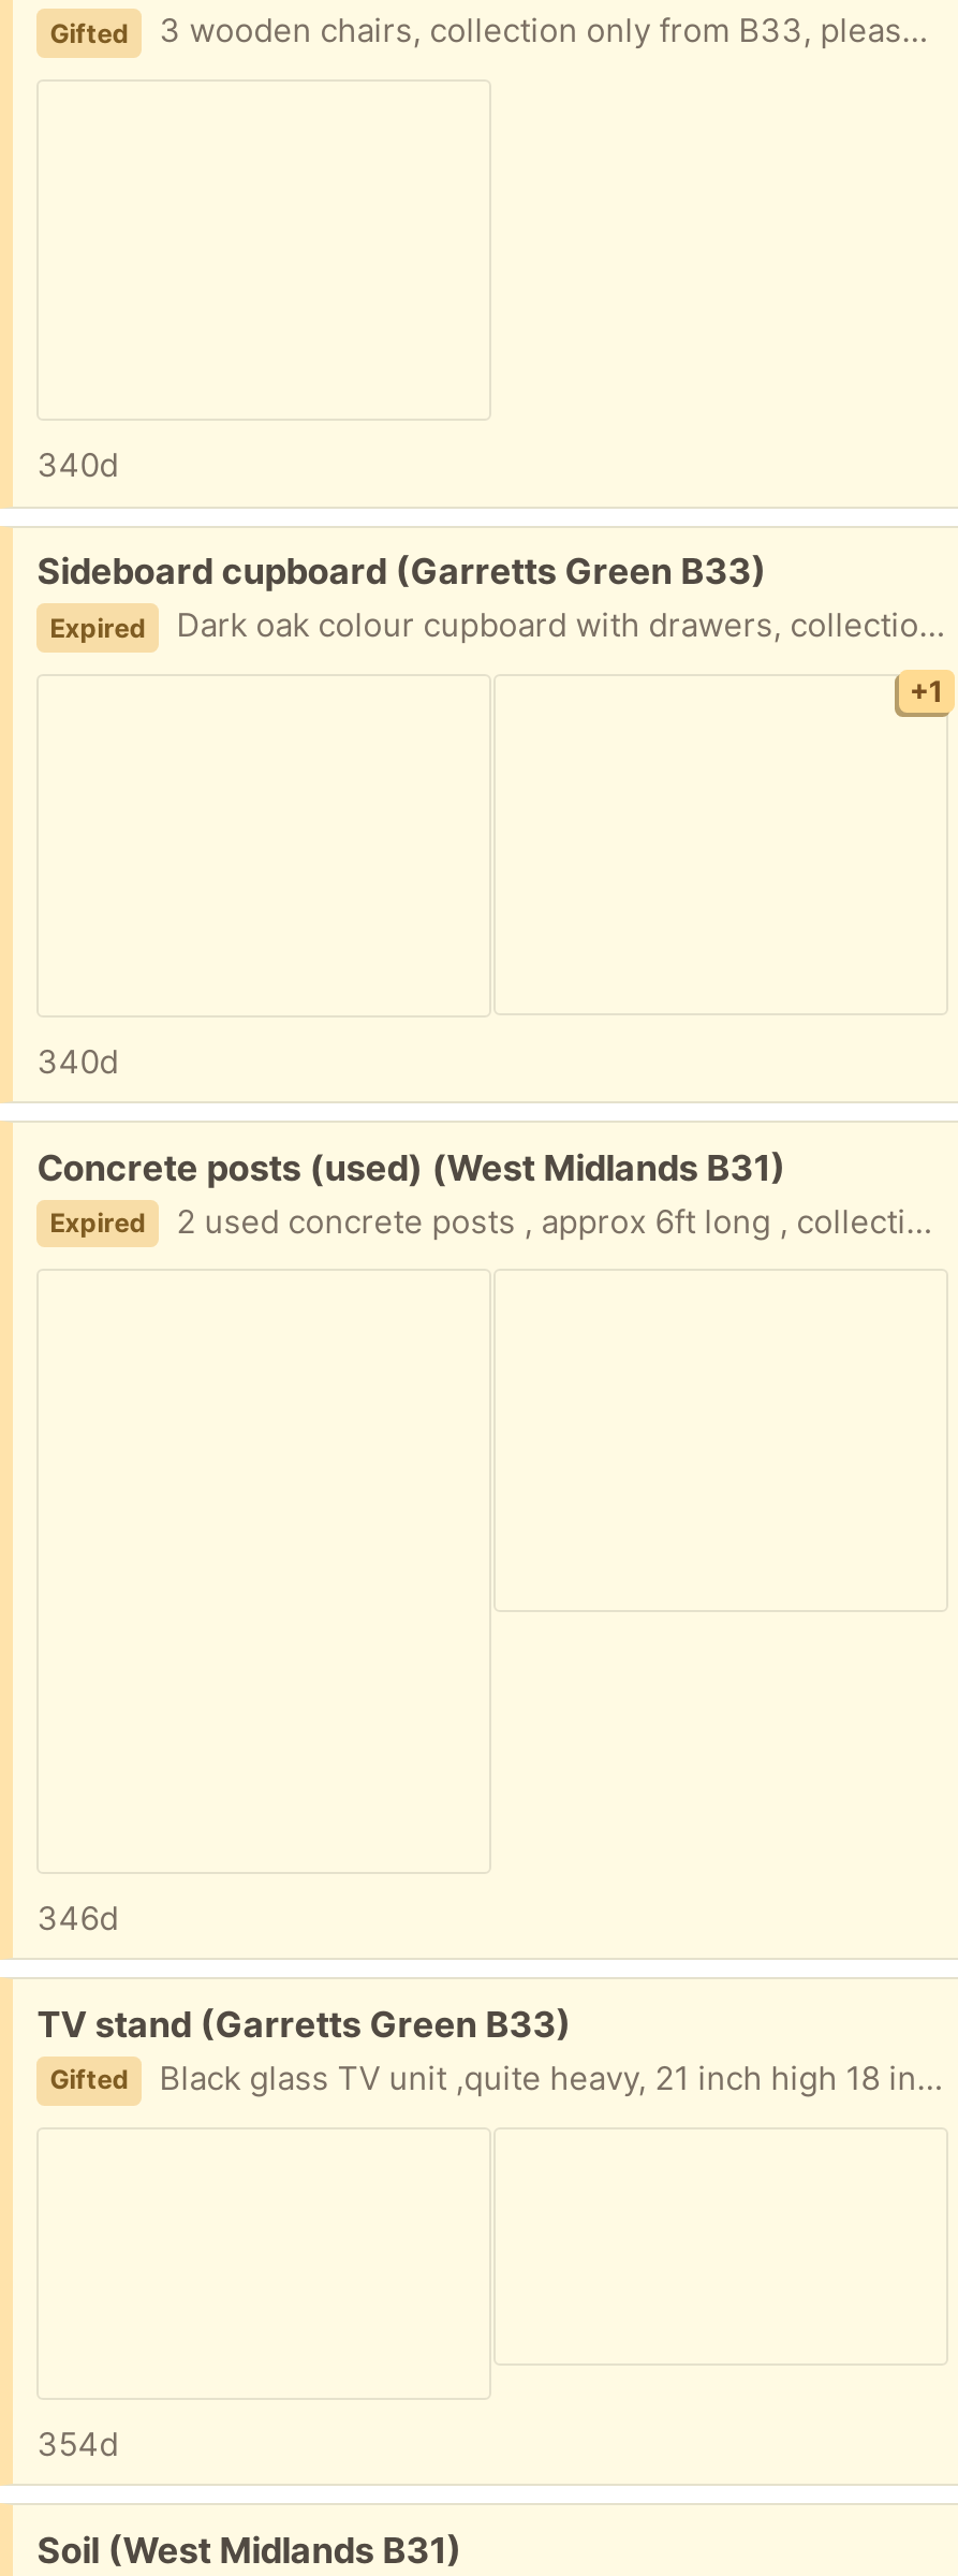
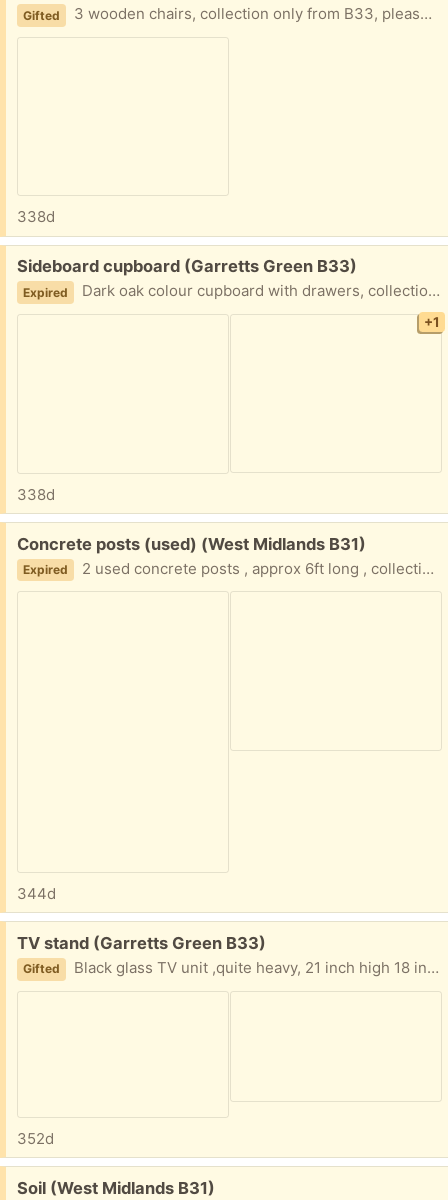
- 340d
+ 338d

- 340d
+ 338d

- 346d
+ 344d

- 354d
+ 352d
